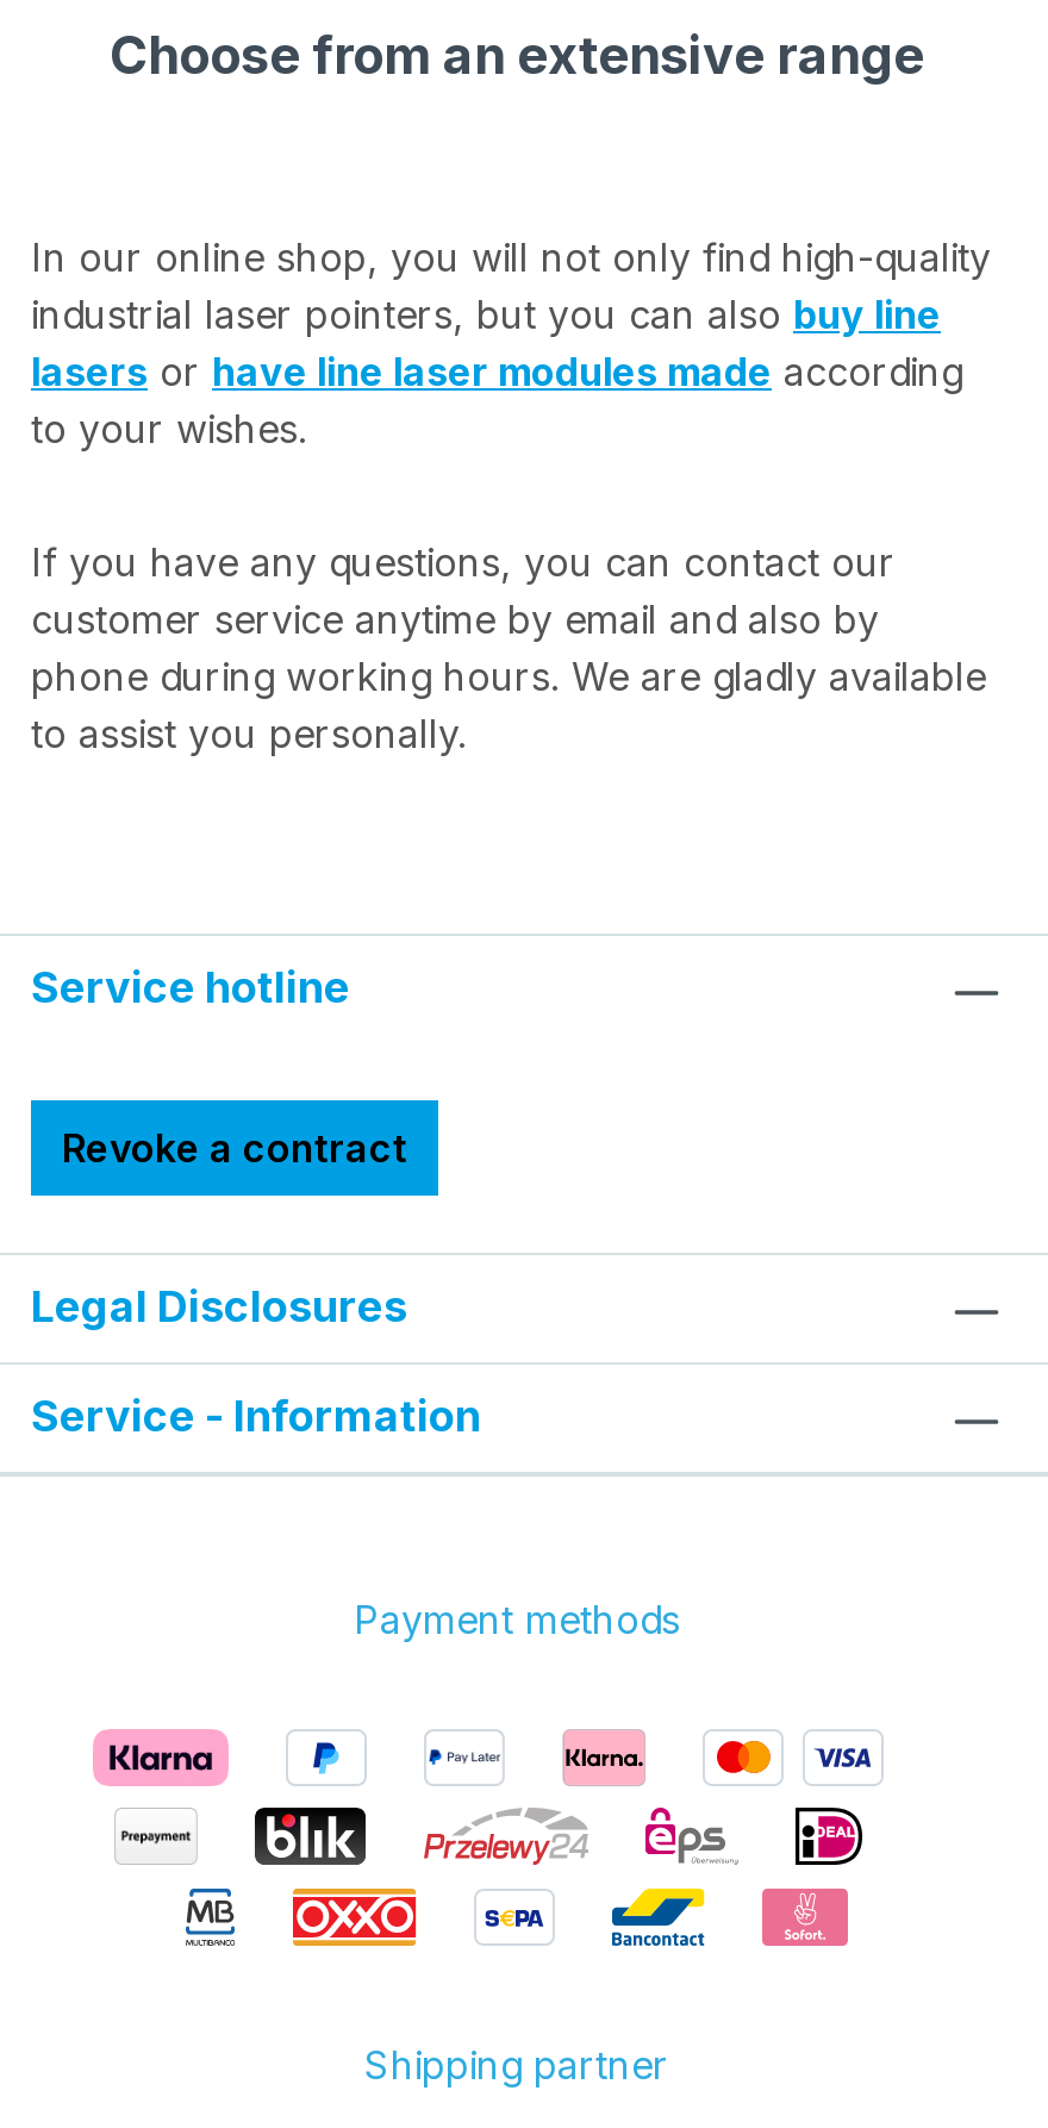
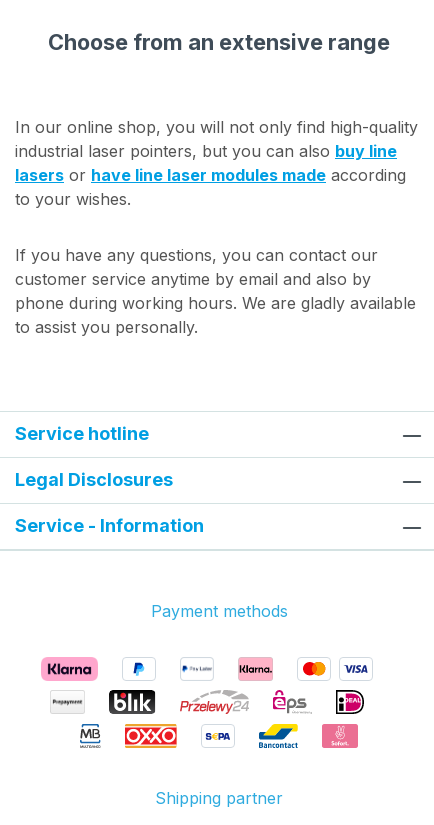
- Revoke a contract
